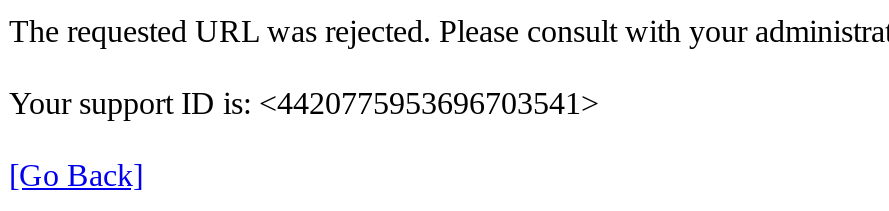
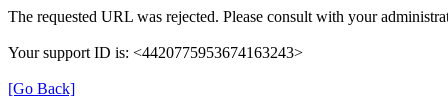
- Your support ID is: <4420775953696703541>
+ Your support ID is: <4420775953674163243>
